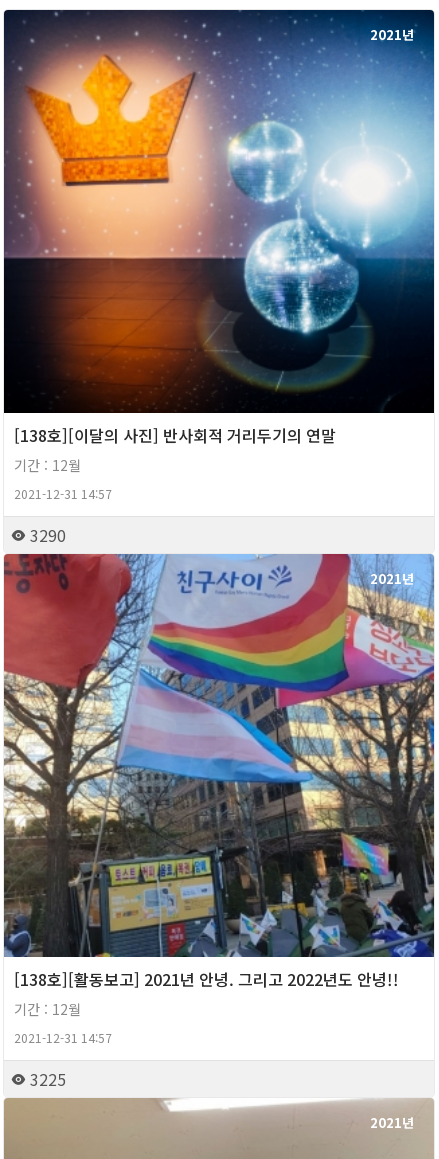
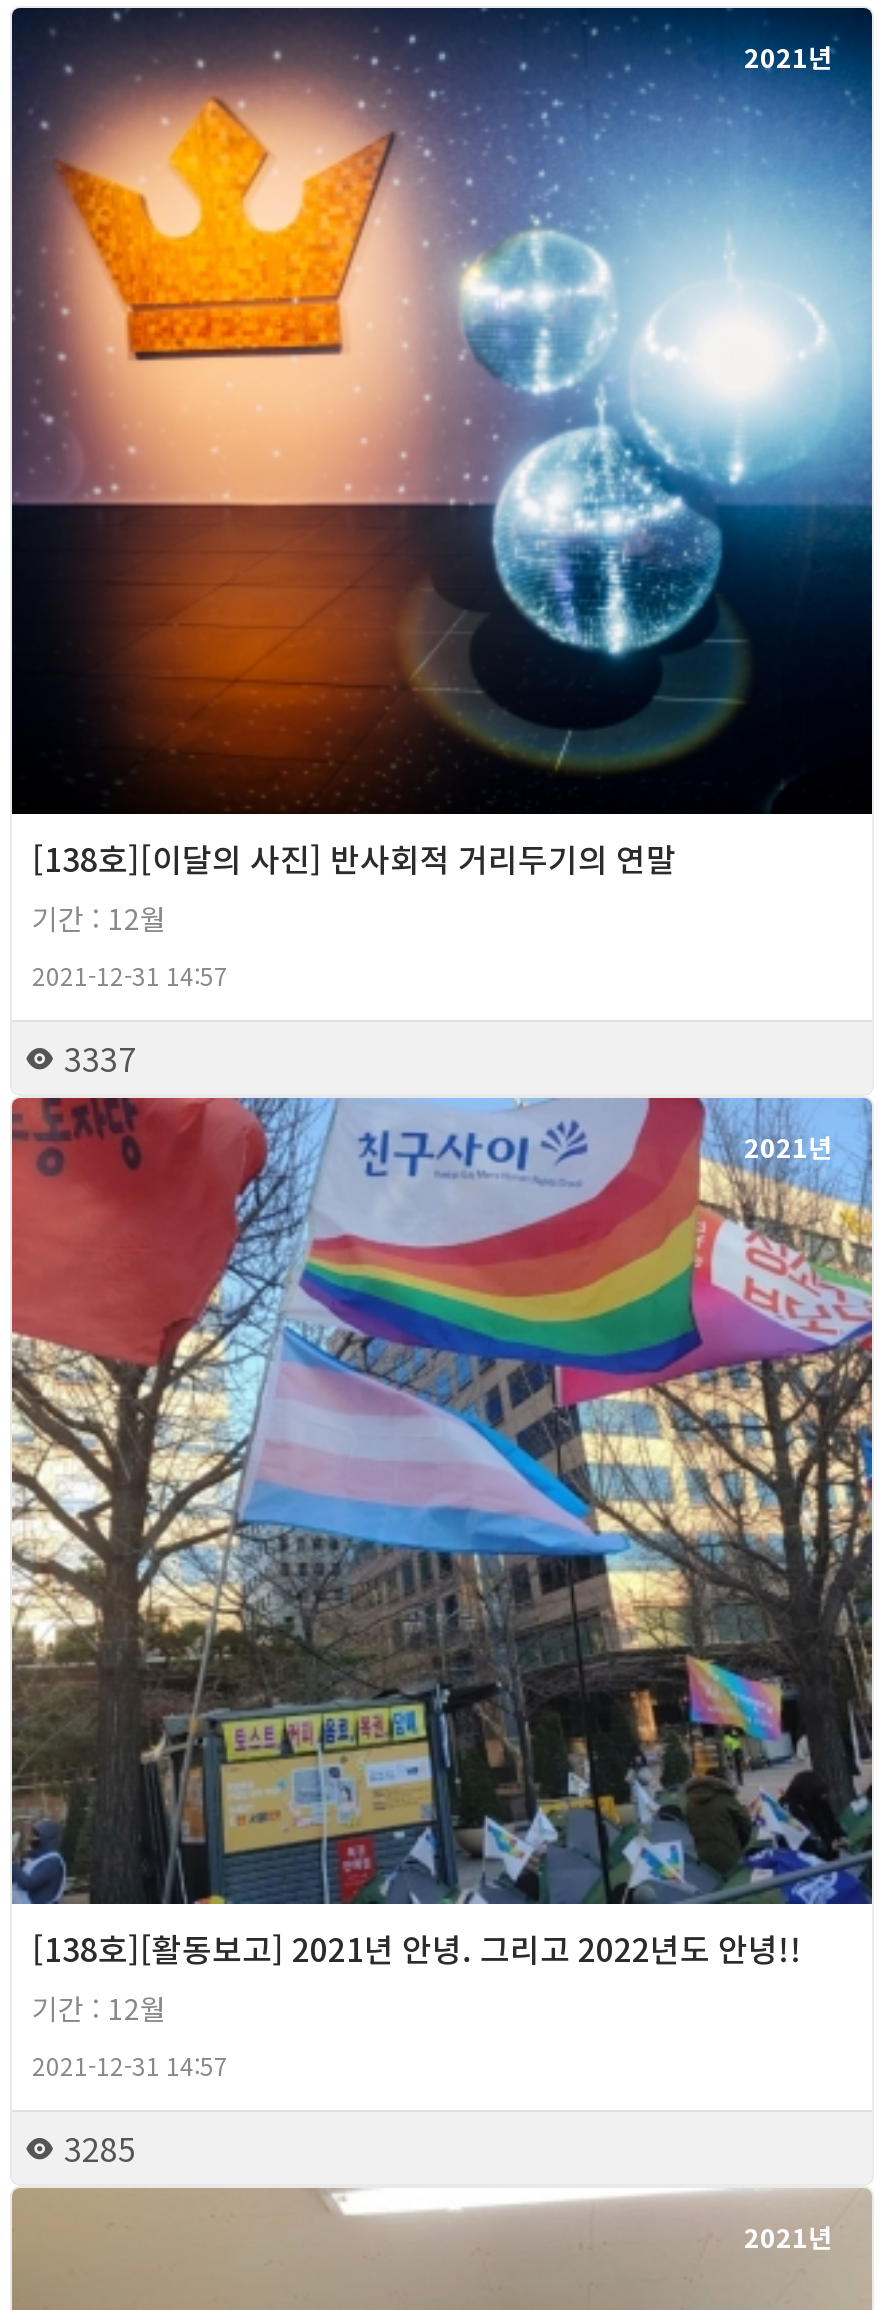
- 3290
+ 3337

- 3225
+ 3285
